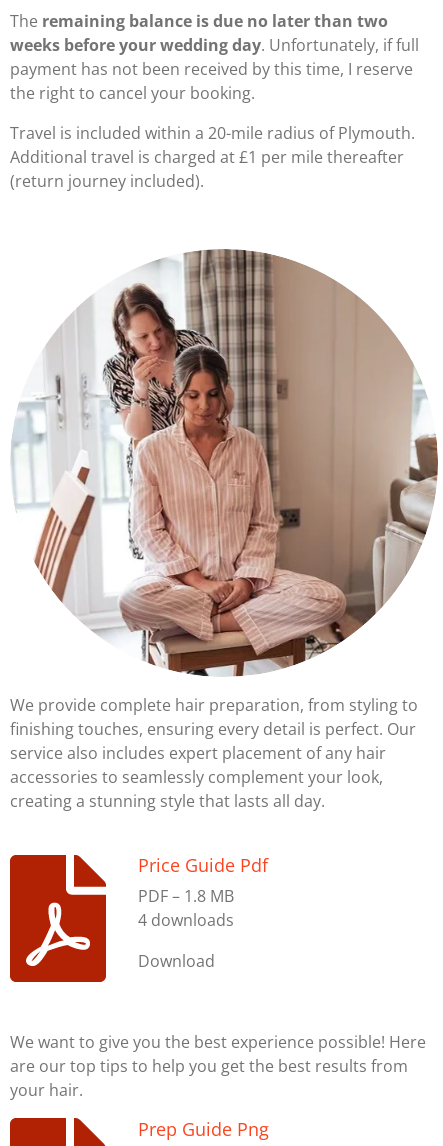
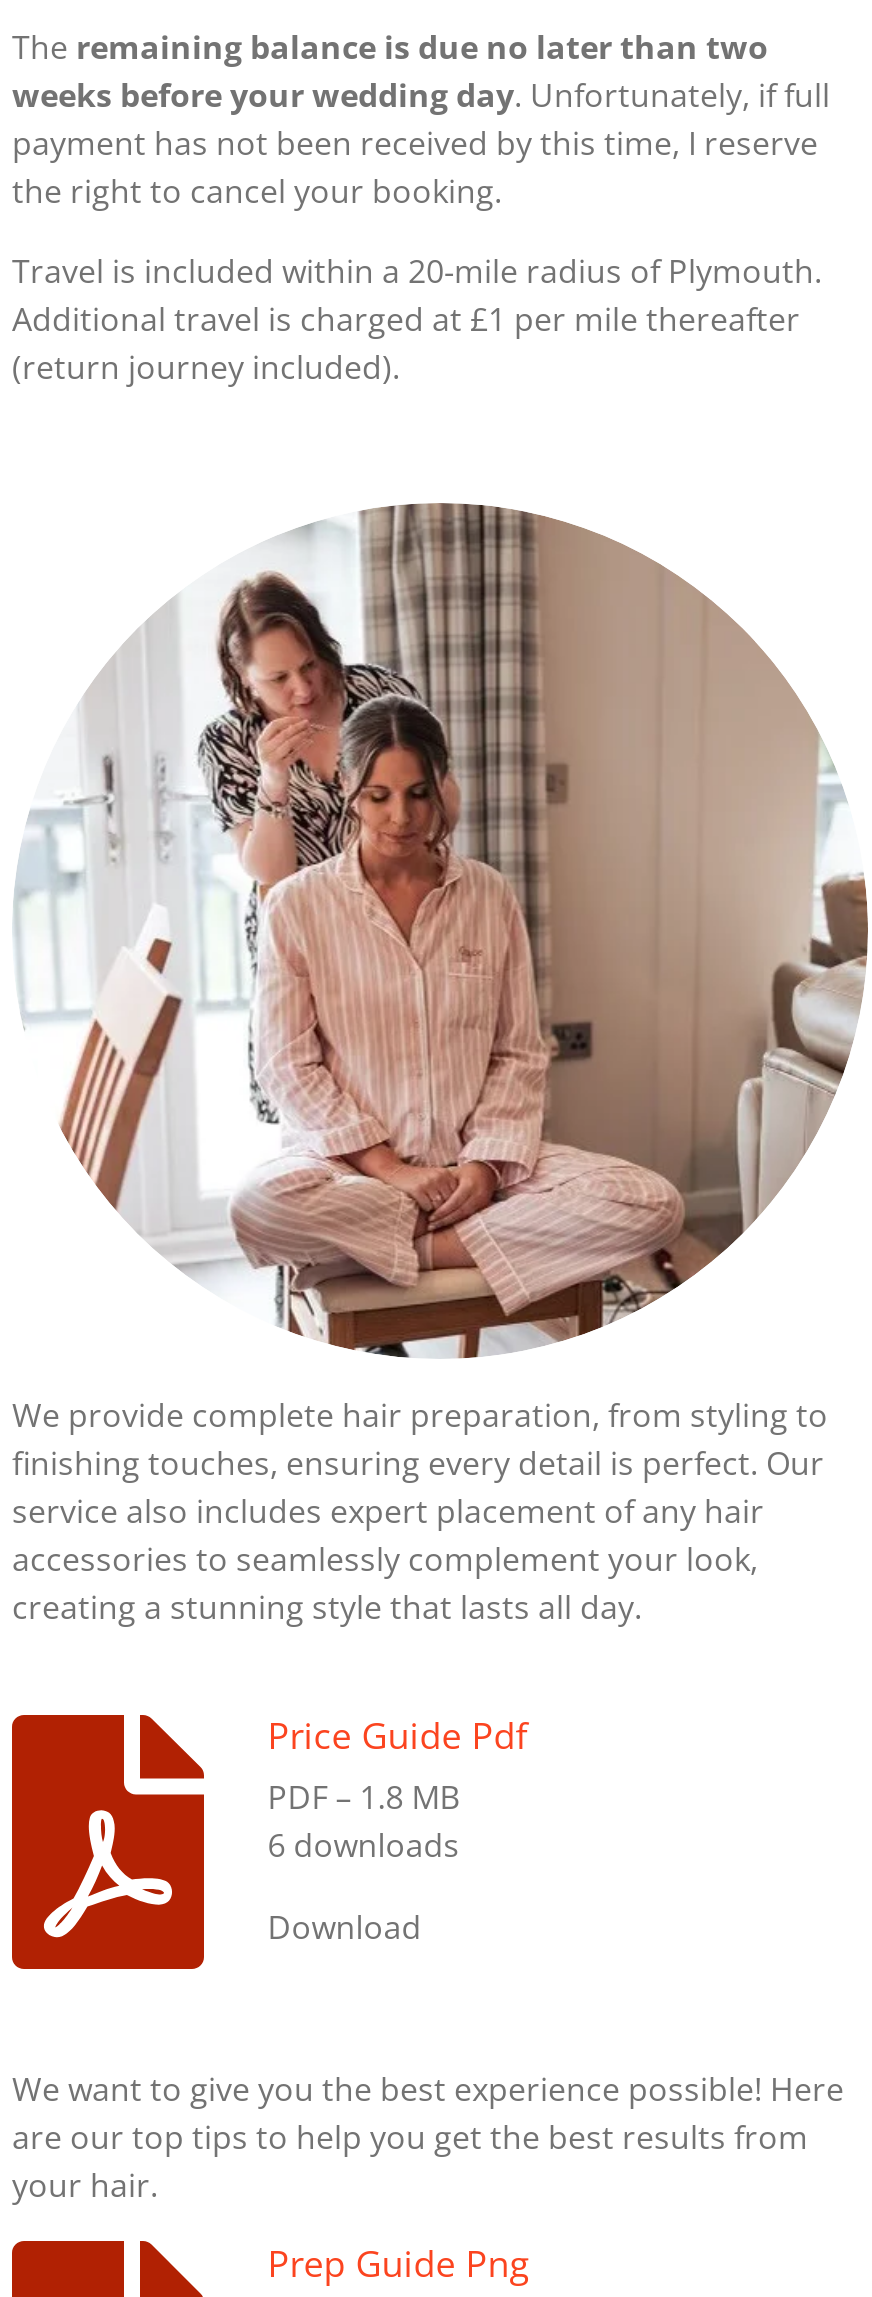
- 4 downloads
+ 6 downloads
